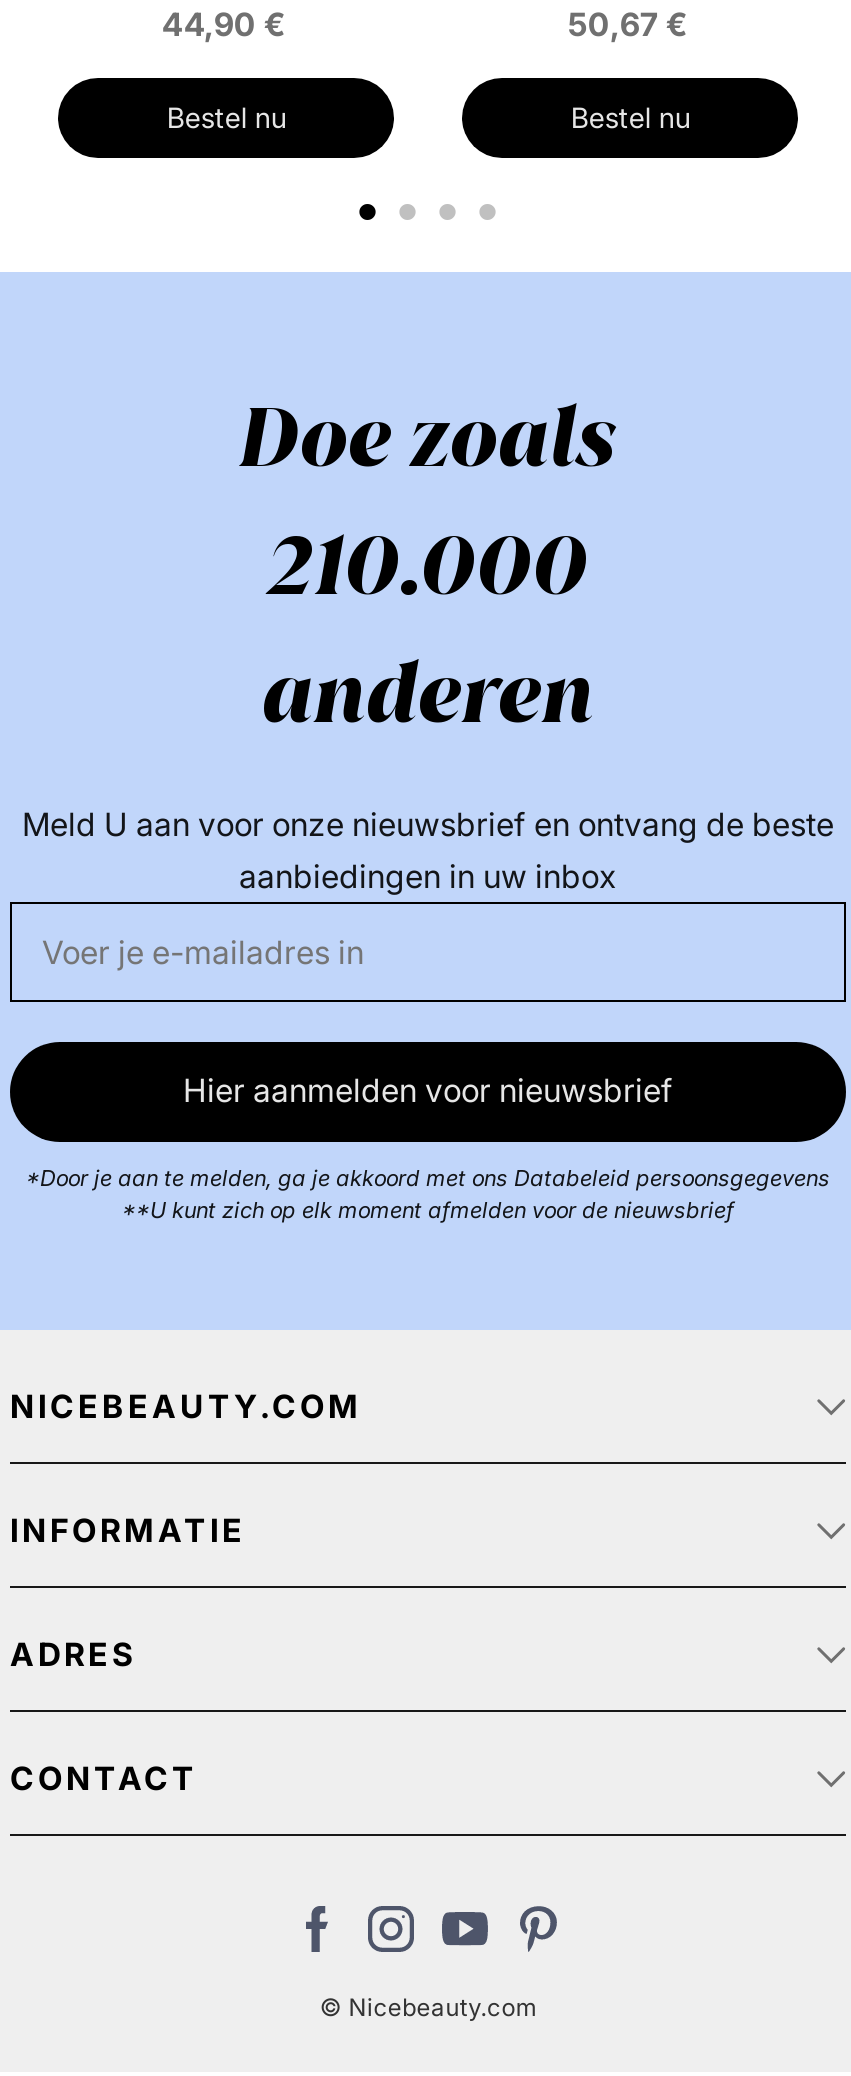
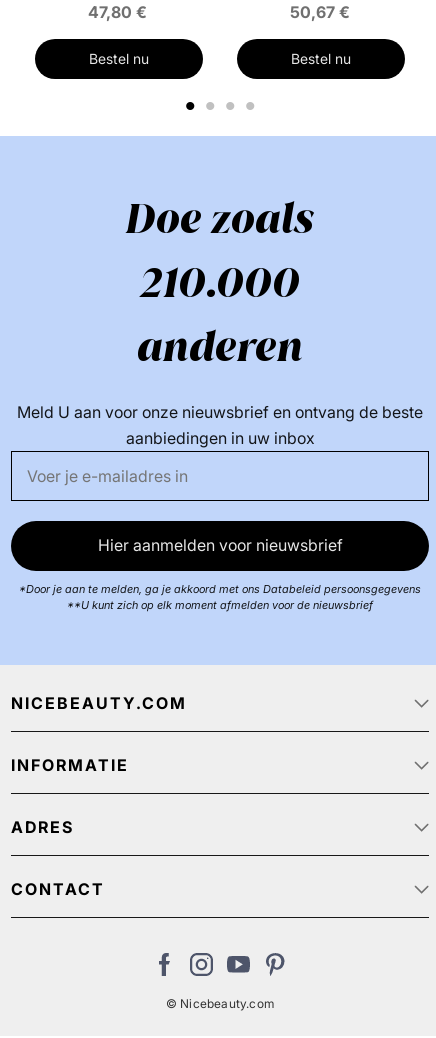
- 44,90 €
+ 47,80 €
